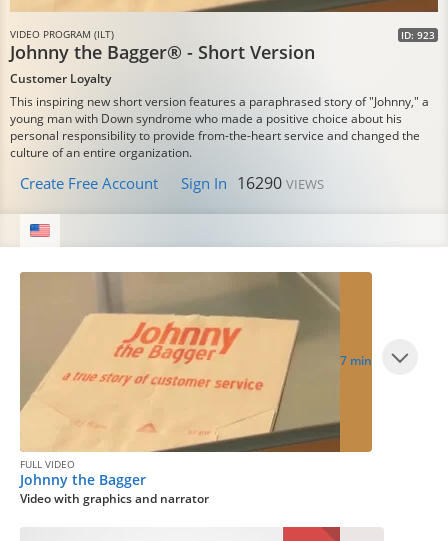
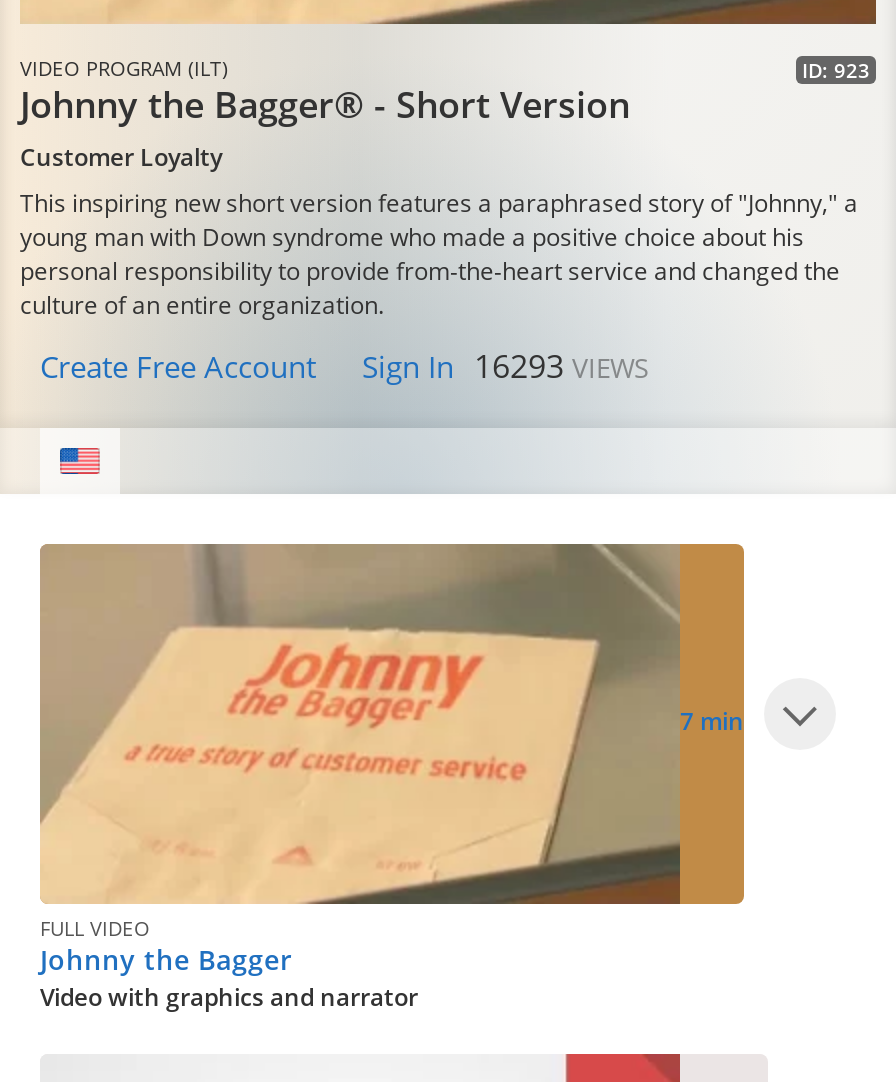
- Create Free Account Sign In 16290 VIEWS
+ Create Free Account Sign In 16293 VIEWS
